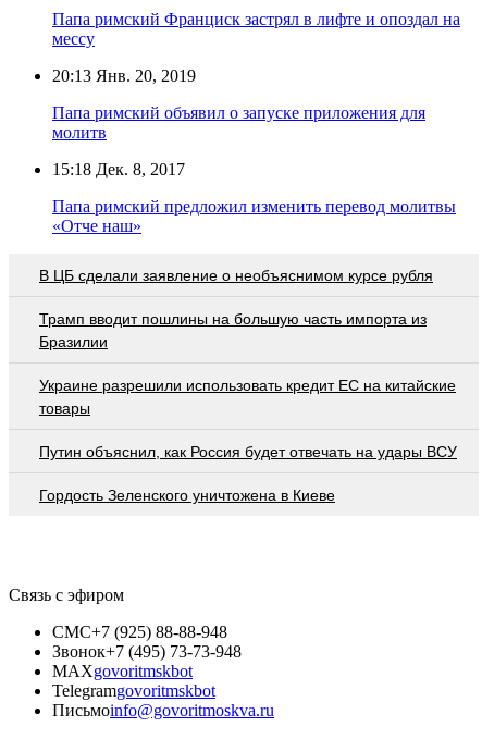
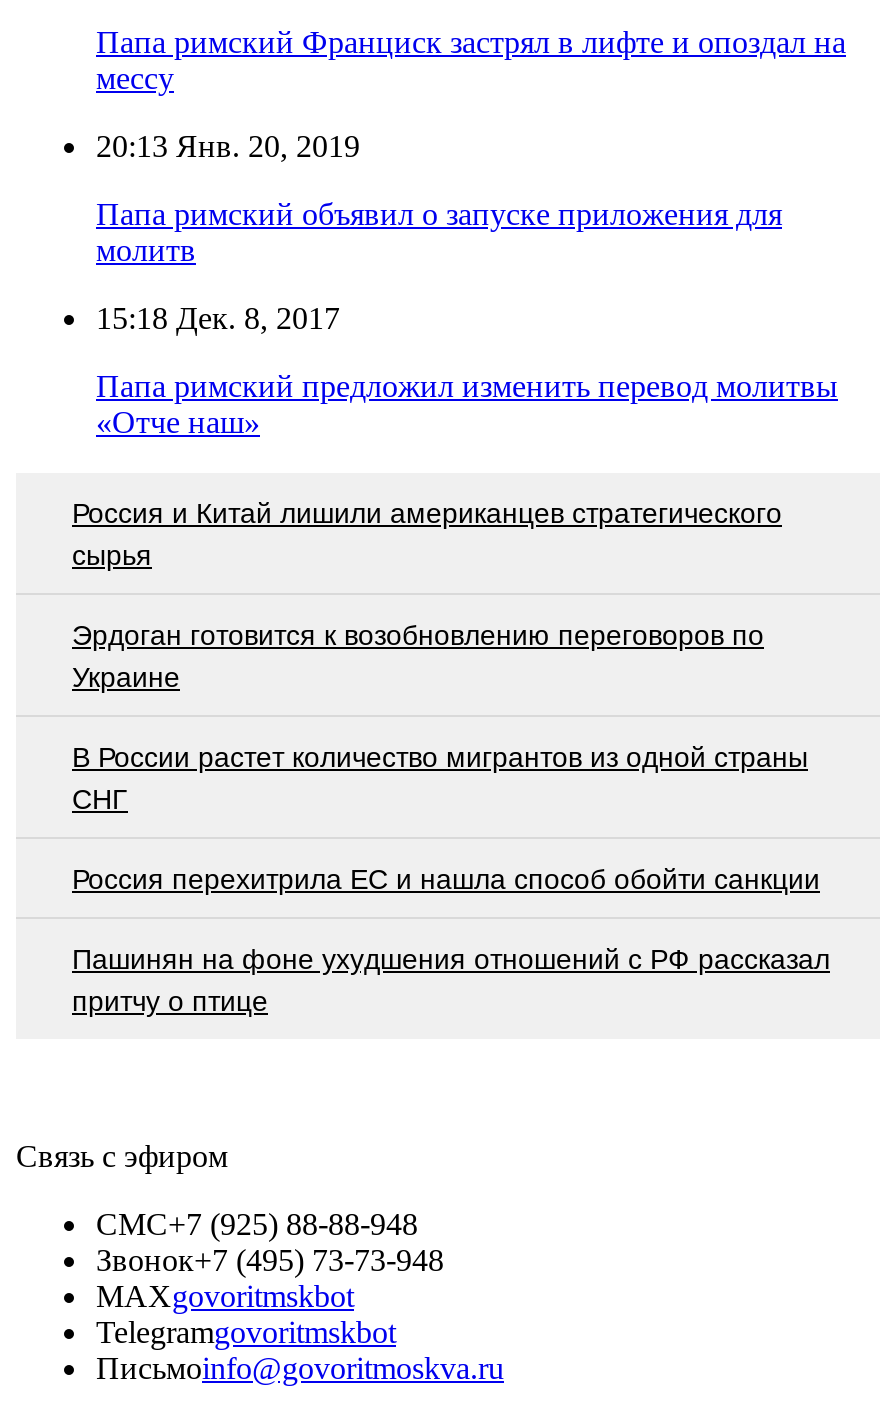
- В ЦБ сделали заявление о необъяснимом курсе рубля
+ Россия и Китай лишили американцев стратегического
+ сырья

- Трамп вводит пошлины на большую часть импорта из
- Бразилии
+ Эрдоган готовится к возобновлению переговоров по
+ Украине

- Украине разрешили использовать кредит ЕС на китайские
- товары
+ В России растет количество мигрантов из одной страны
+ СНГ

- Путин объяснил, как Россия будет отвечать на удары ВСУ
+ Россия перехитрила EC и нашла способ обойти санкции

- Гордость Зеленского уничтожена в Киеве
+ Пашинян на фоне ухудшения отношений с РФ рассказал
+ притчу о птице
